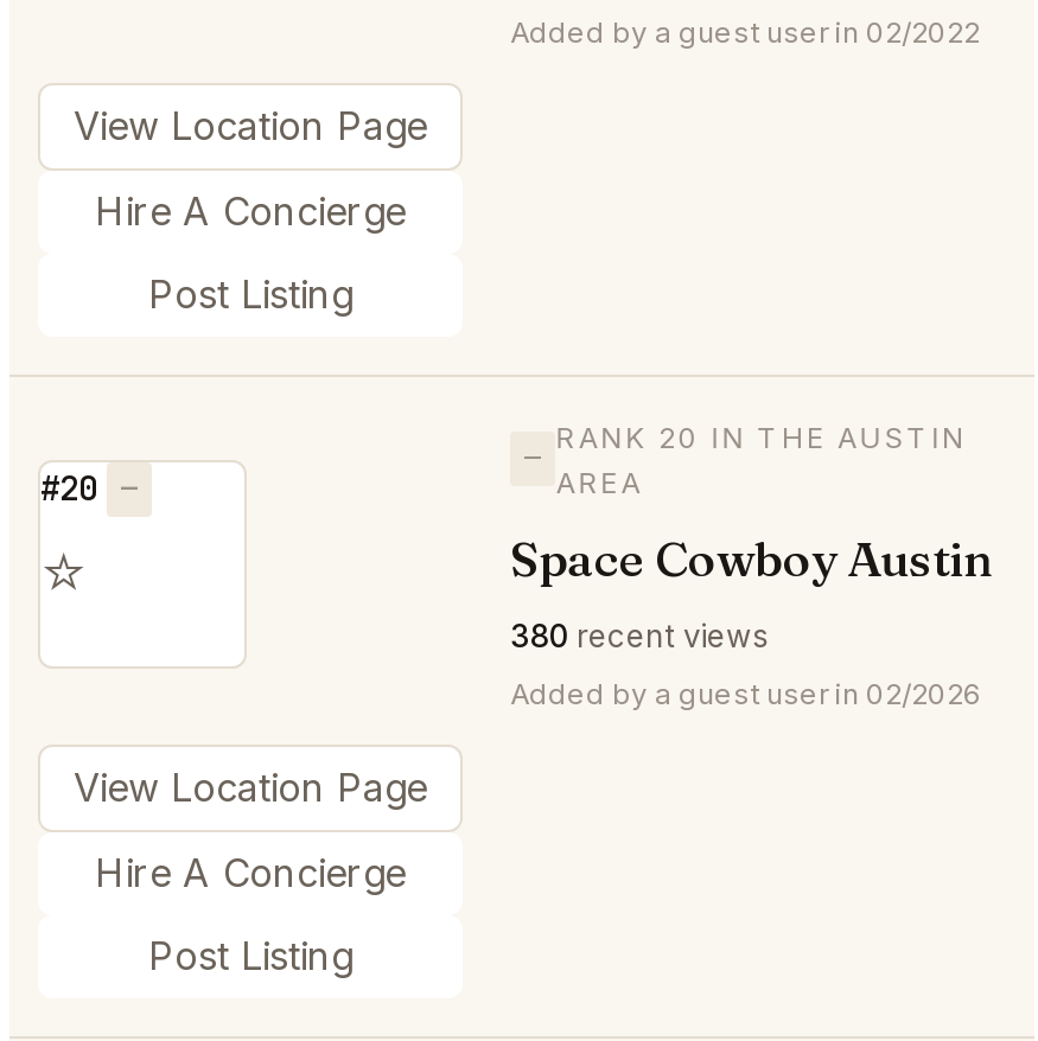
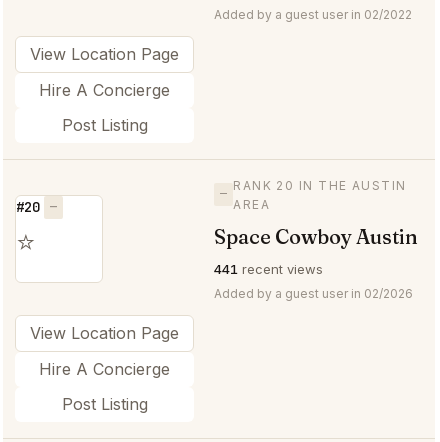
- 380 recent views
+ 441 recent views
